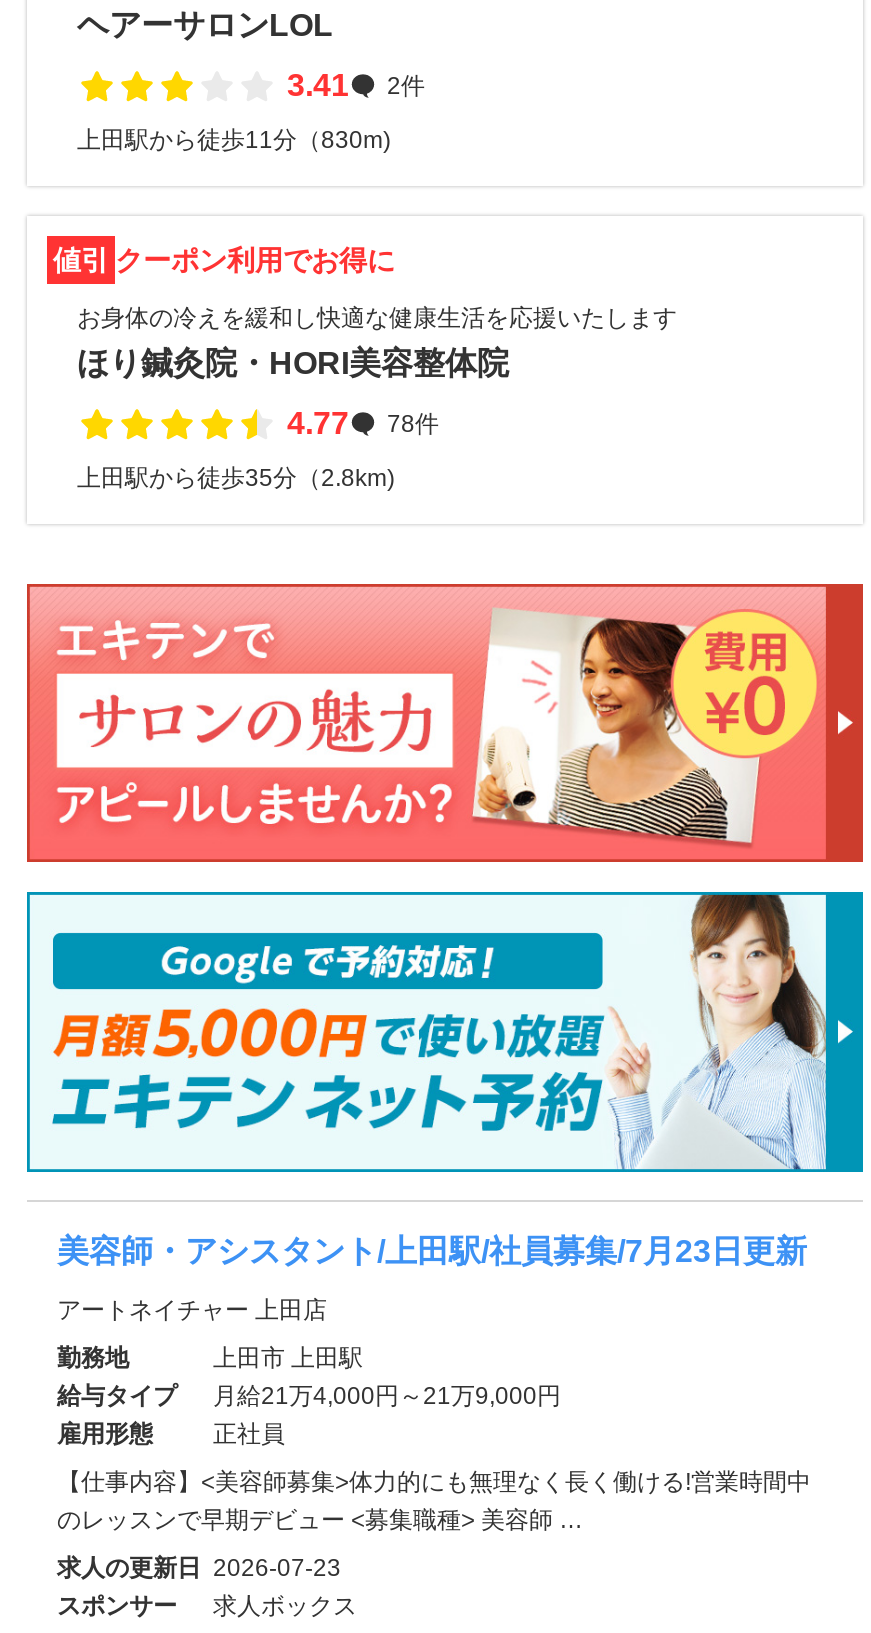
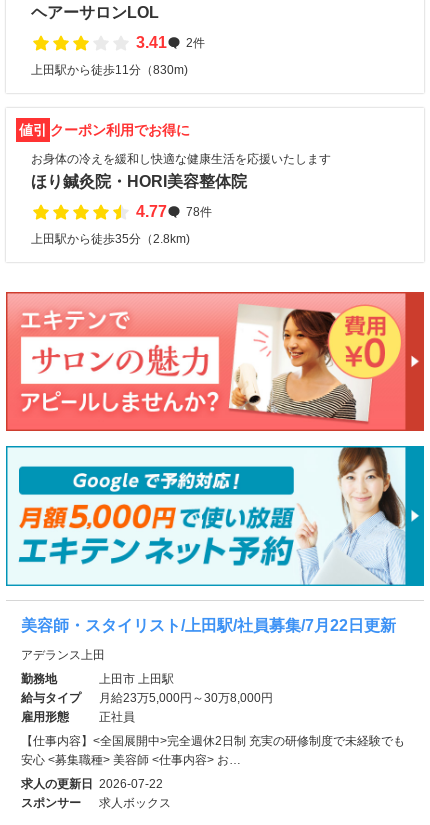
- 美容師・アシスタント/上田駅/社員募集/7月23日更新
+ 美容師・スタイリスト/上田駅/社員募集/7月22日更新

- アートネイチャー 上田店
+ アデランス上田

- 月給21万4,000円～21万9,000円
+ 月給23万5,000円～30万8,000円

- 【仕事内容】<美容師募集>体力的にも無理なく長く働ける!営業時間中
- のレッスンで早期デビュー <募集職種> 美容師 …
+ 【仕事内容】<全国展開中>完全週休2日制 充実の研修制度で未経験でも
+ 安心 <募集職種> 美容師 <仕事内容> お…

- 求人の更新日 2026-07-23
+ 求人の更新日 2026-07-22
